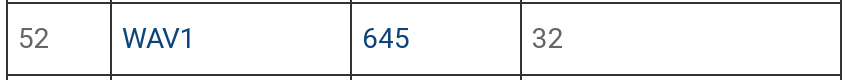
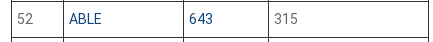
- WAV1
- 645
- 32
+ ABLE
+ 643
+ 315
